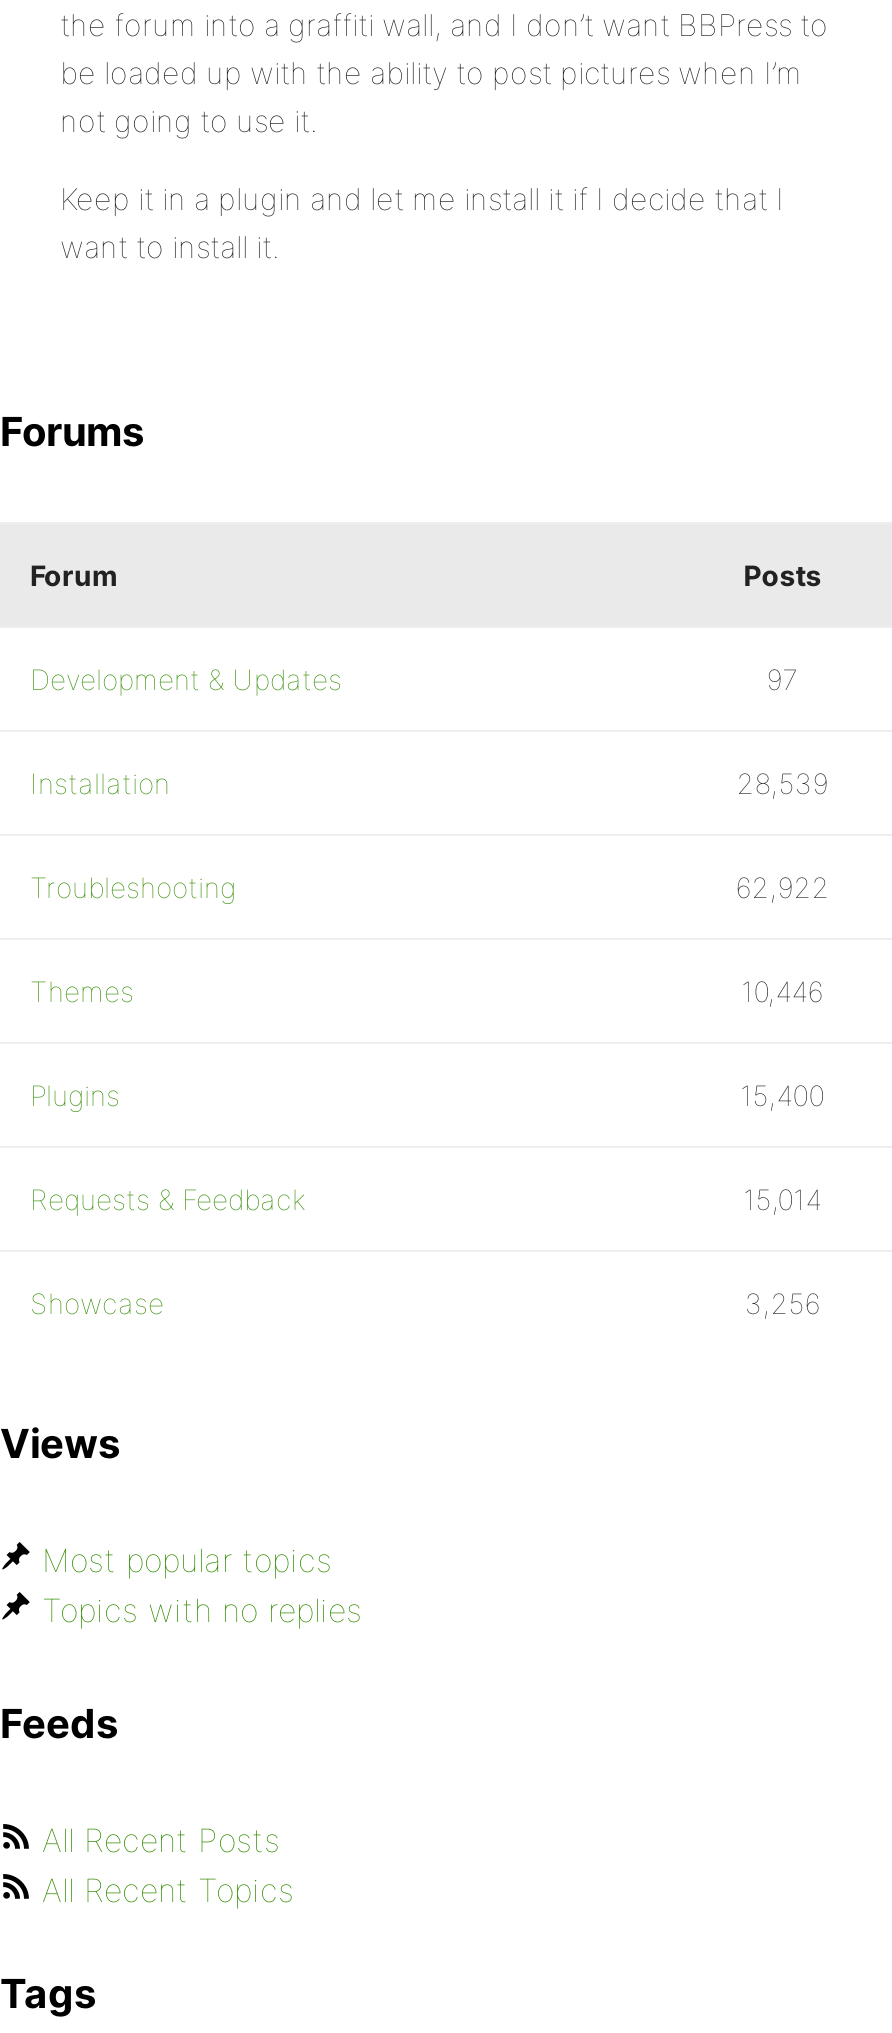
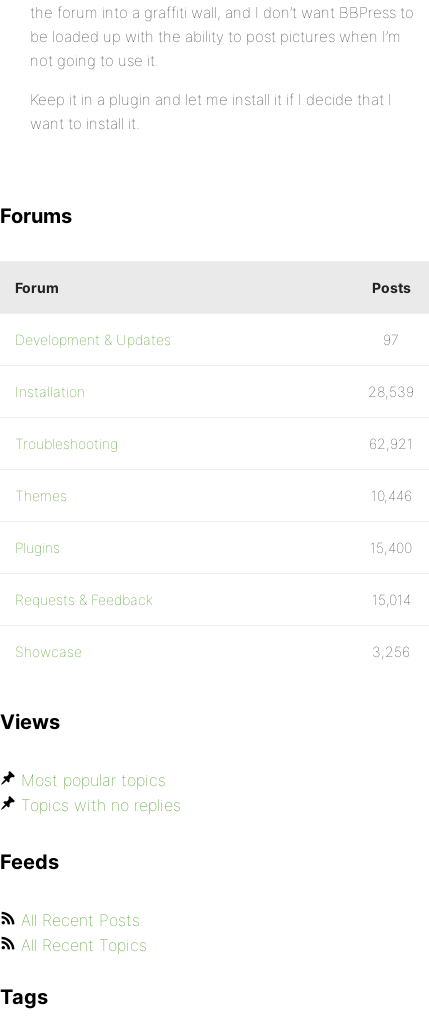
- 62,922
+ 62,921
